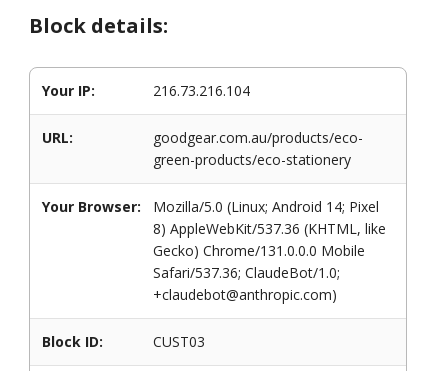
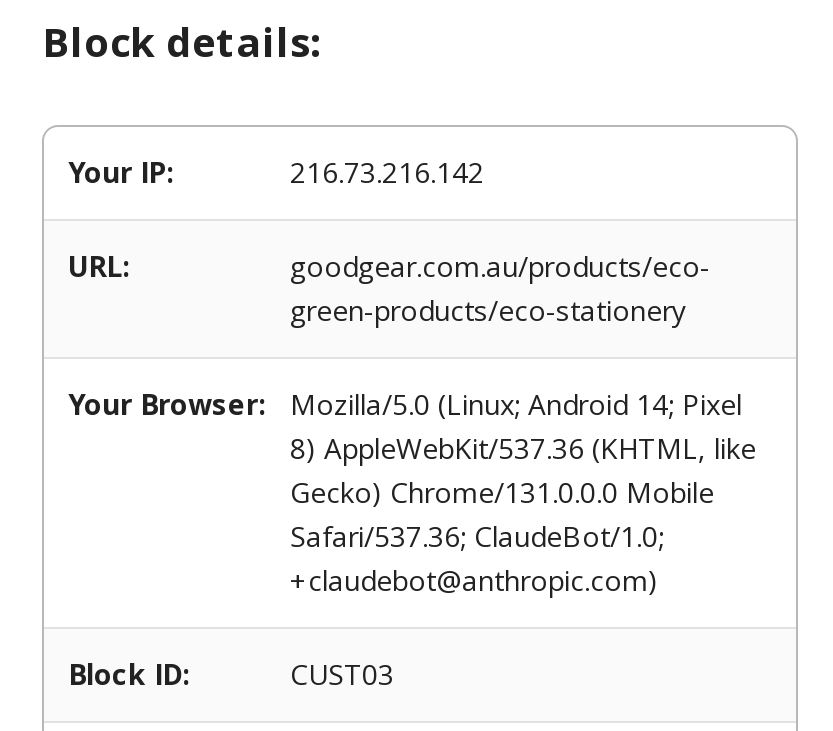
- 216.73.216.104
+ 216.73.216.142
